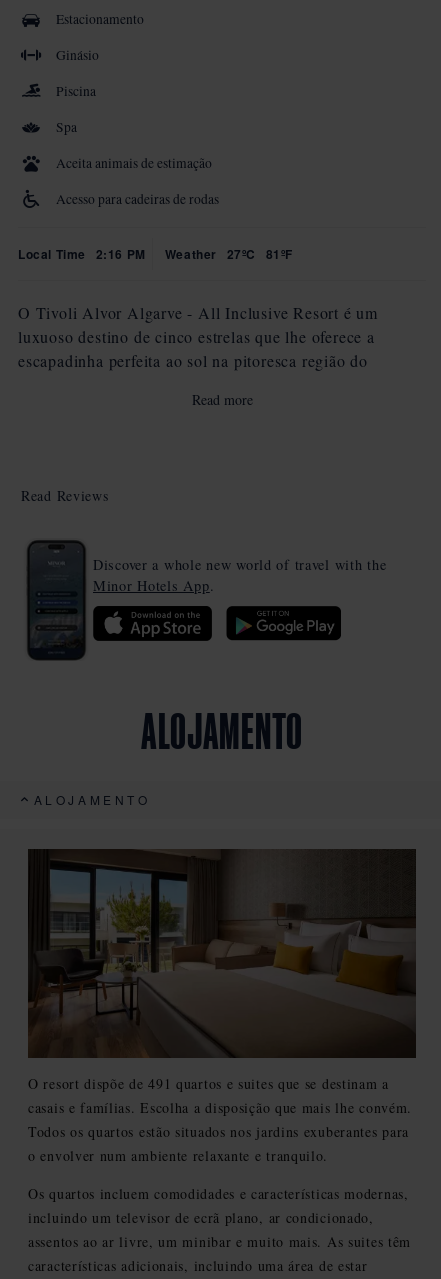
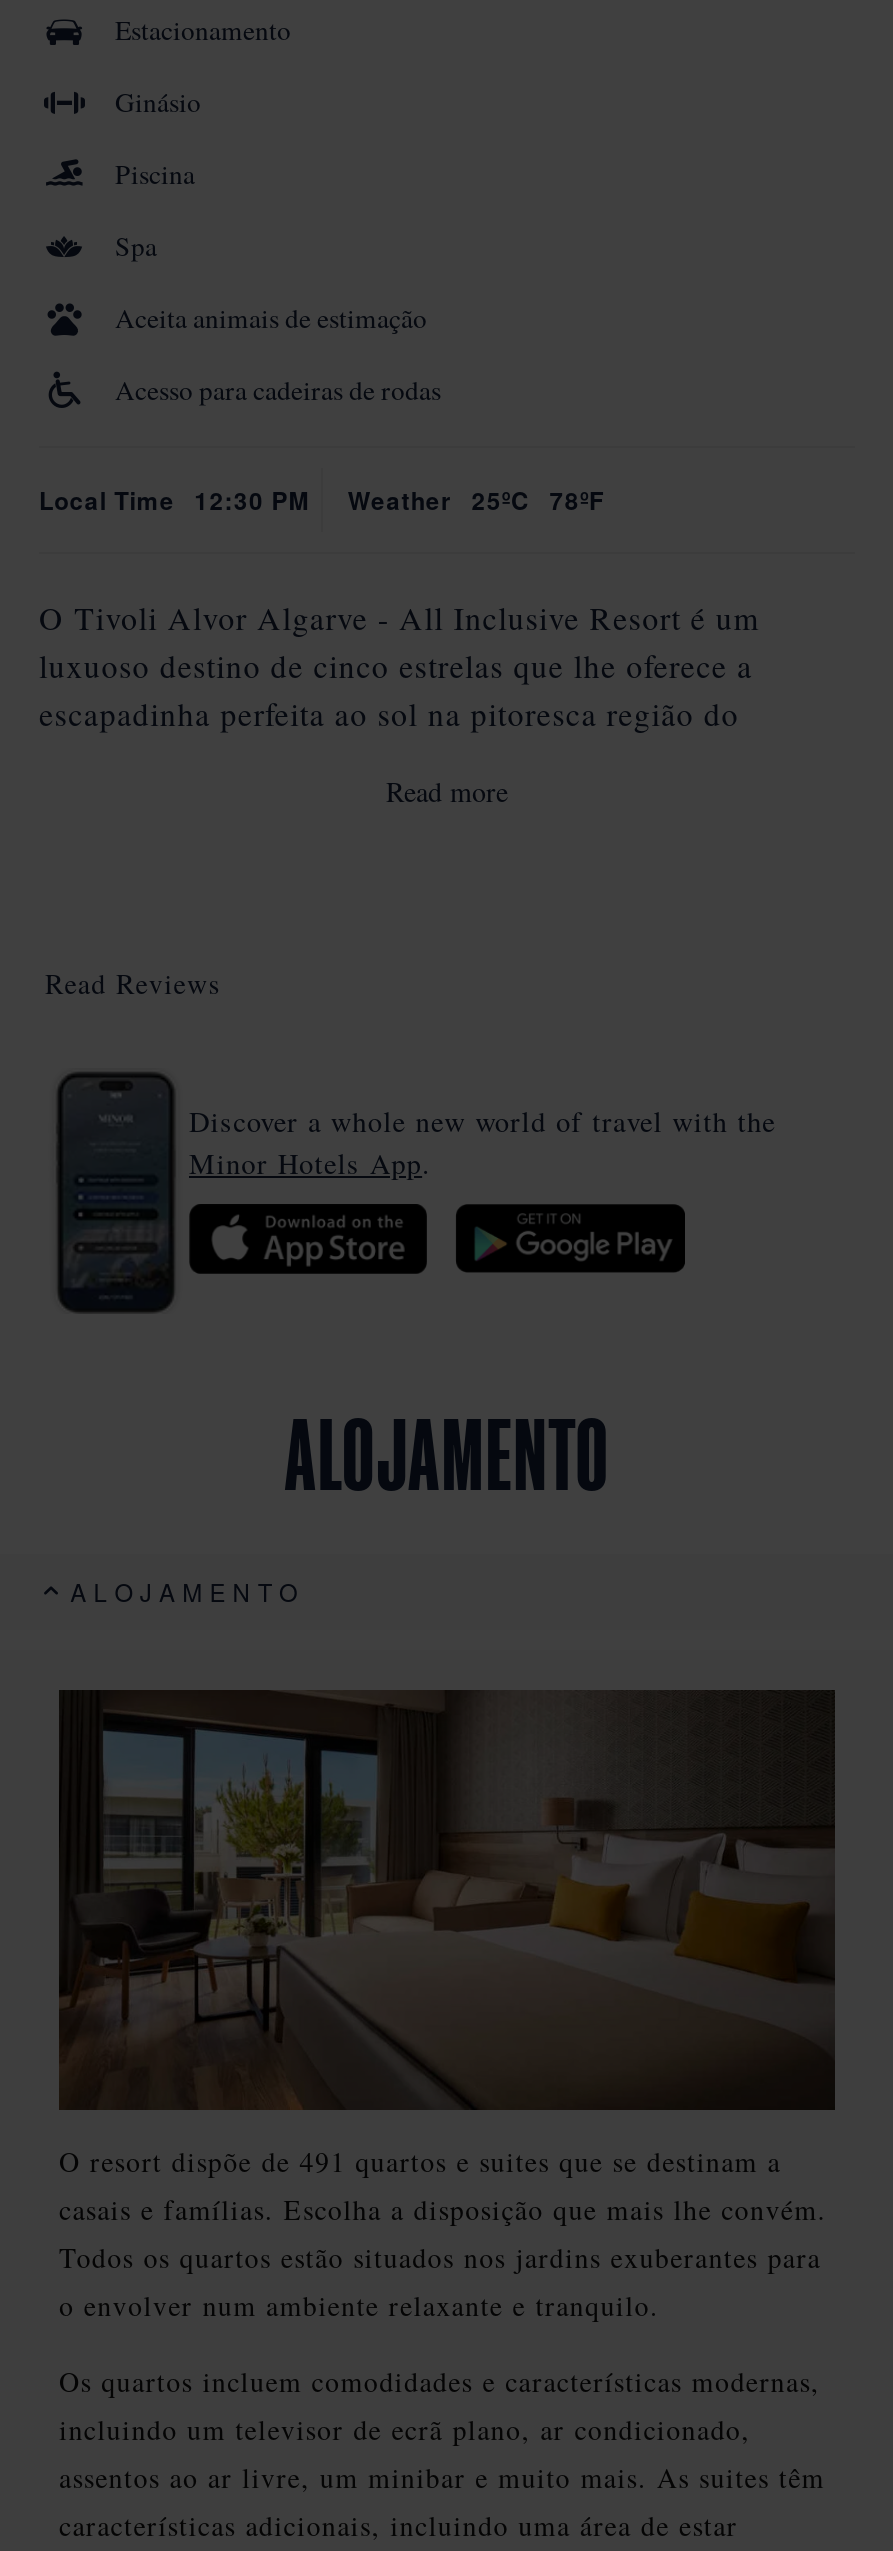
- Local Time 2:16 PM
+ Local Time 12:30 PM

- Weather 27ºC 81ºF
+ Weather 25ºC 78ºF
